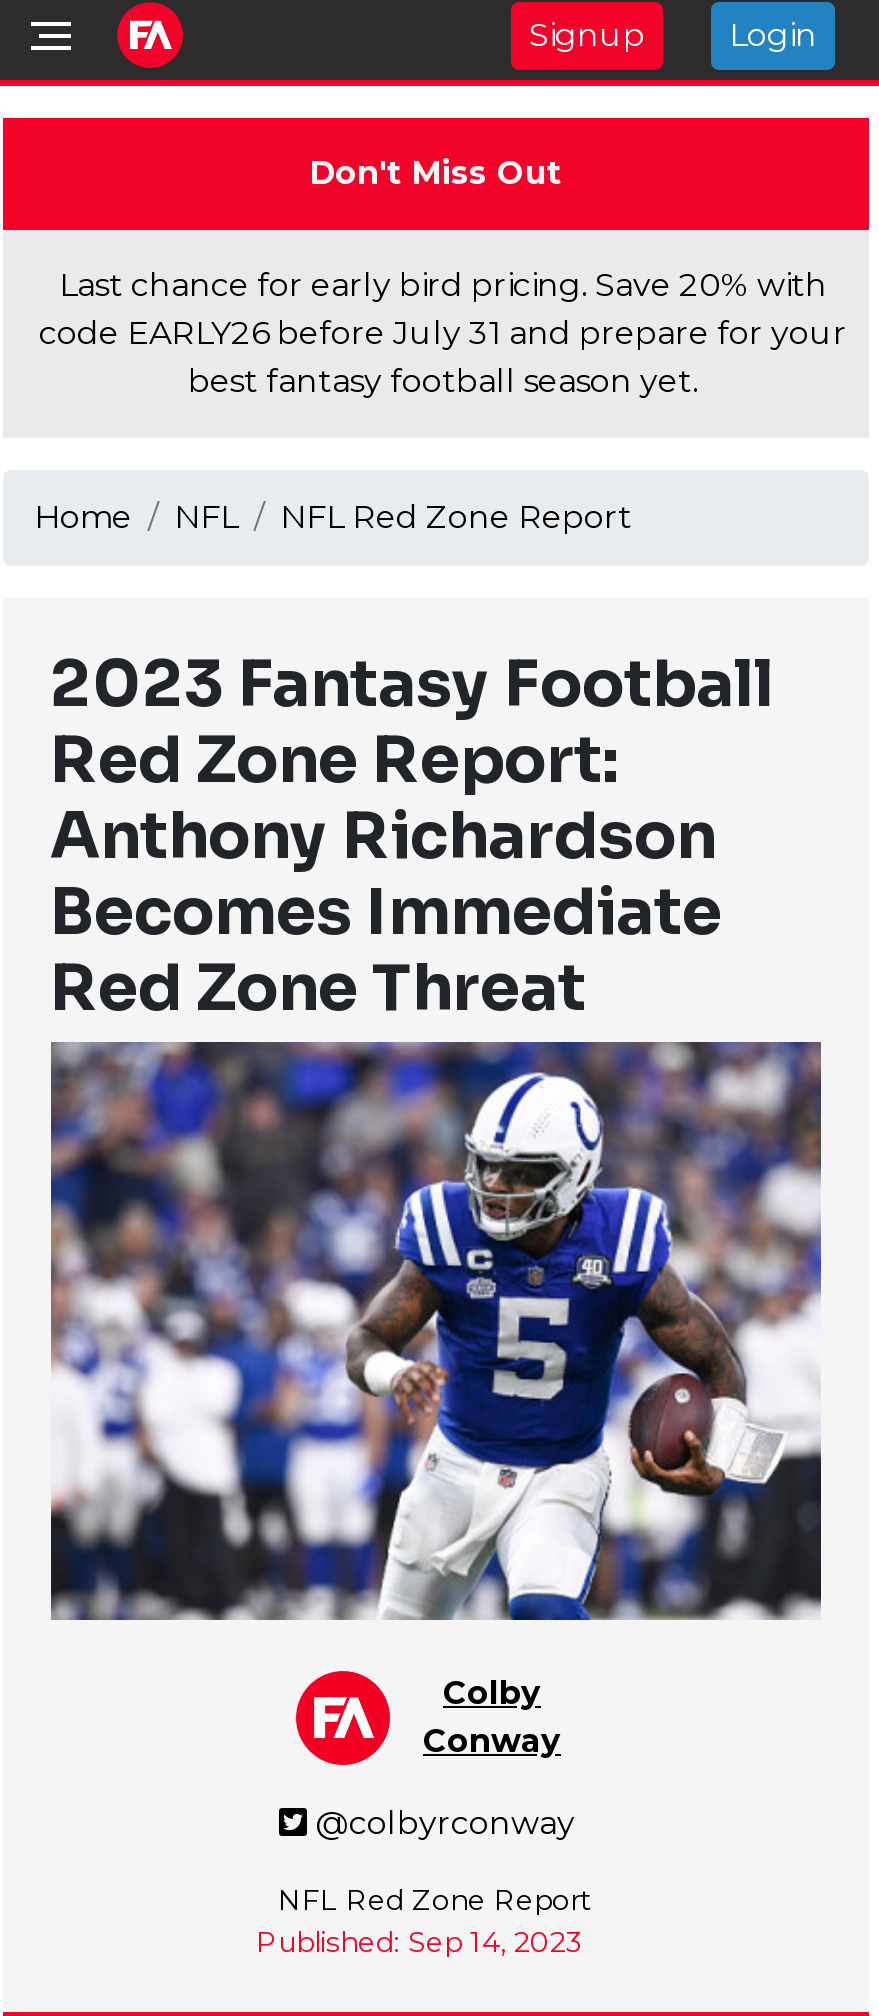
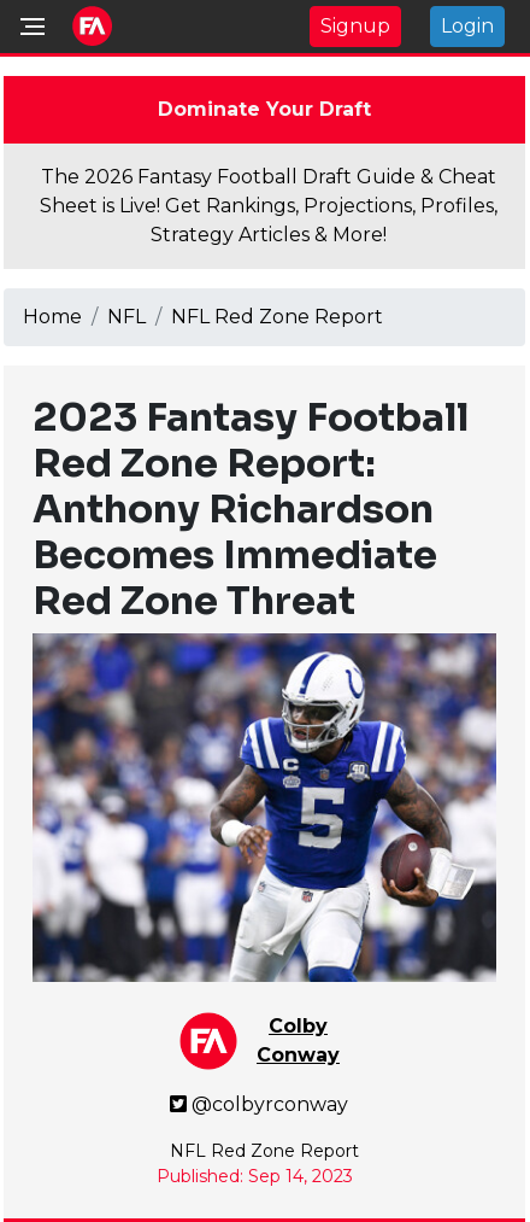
- Don't Miss Out
+ Dominate Your Draft

- Last chance for early bird pricing. Save 20% with
- code EARLY26 before July 31 and prepare for your
- best fantasy football season yet.
+ The 2026 Fantasy Football Draft Guide & Cheat
+ Sheet is Live! Get Rankings, Projections, Profiles,
+ Strategy Articles & More!
